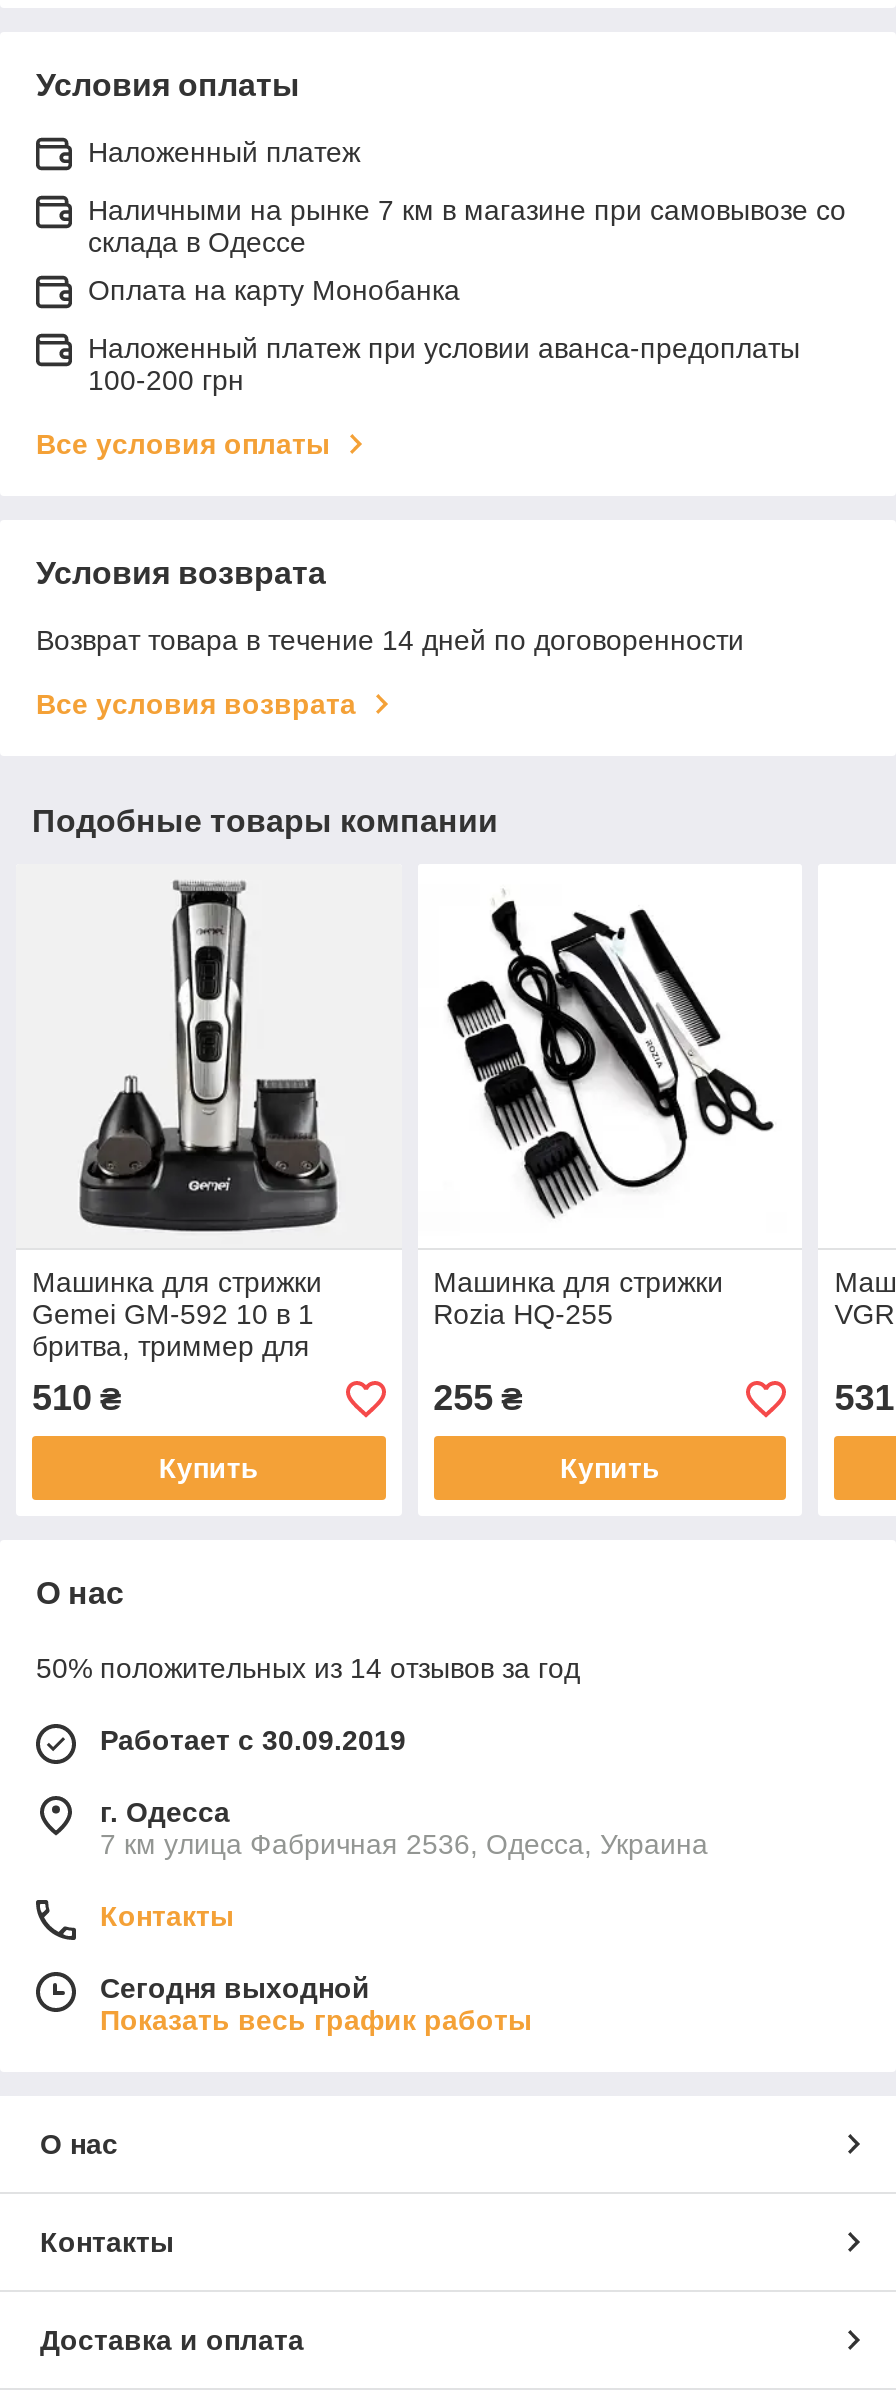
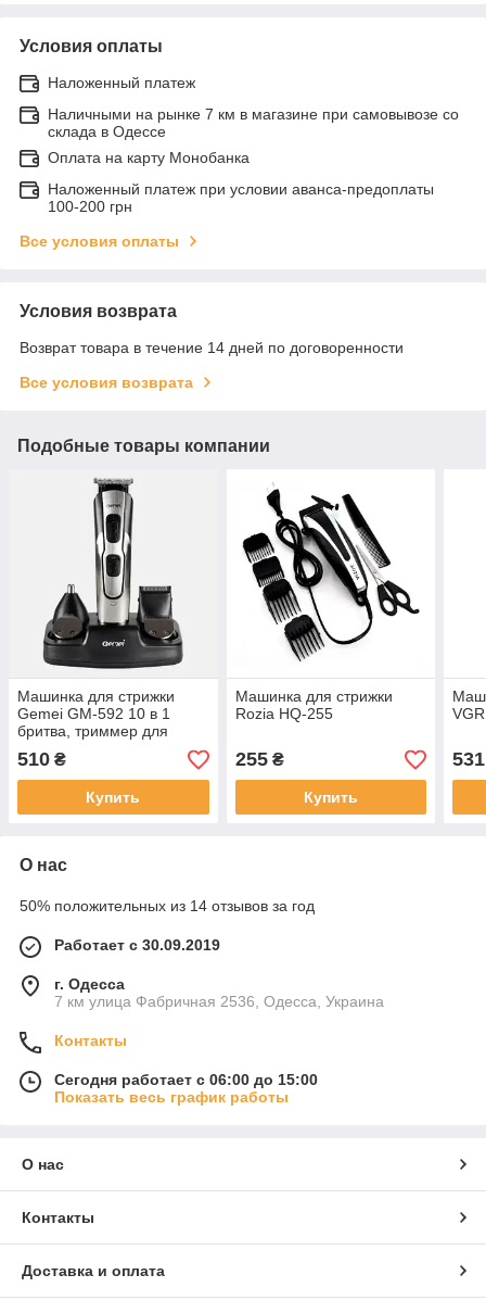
- Сегодня выходной
+ Сегодня работает с 06:00 до 15:00
